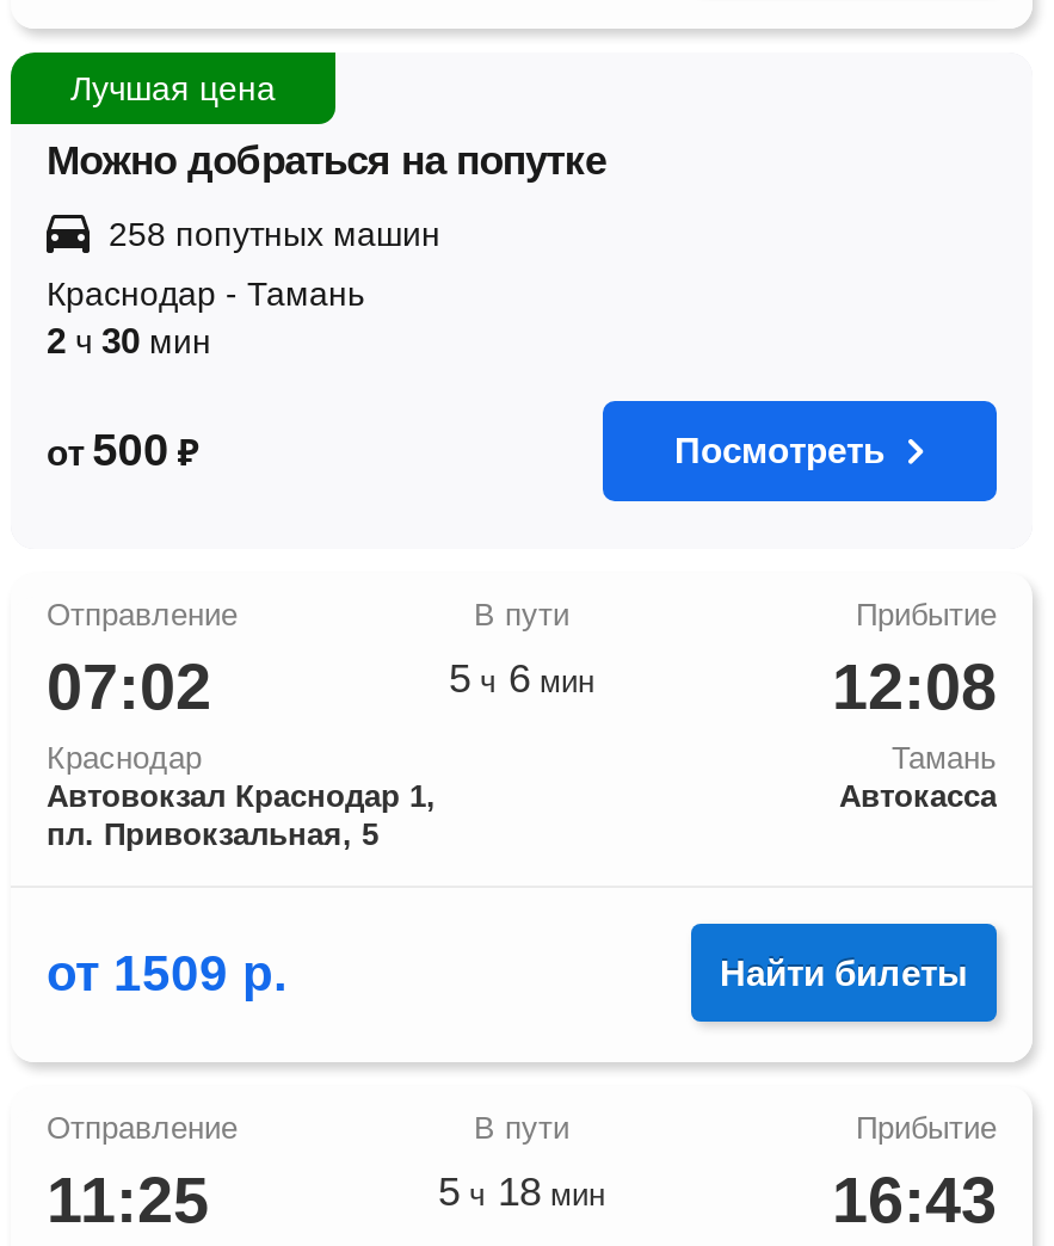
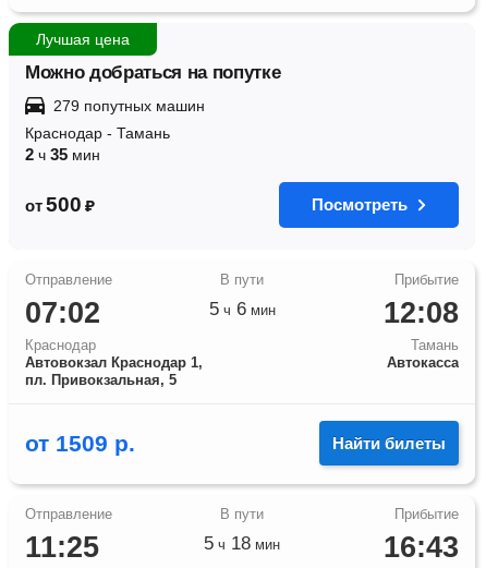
- 258 попутных машин
+ 279 попутных машин

- 2 ч 30 мин
+ 2 ч 35 мин
